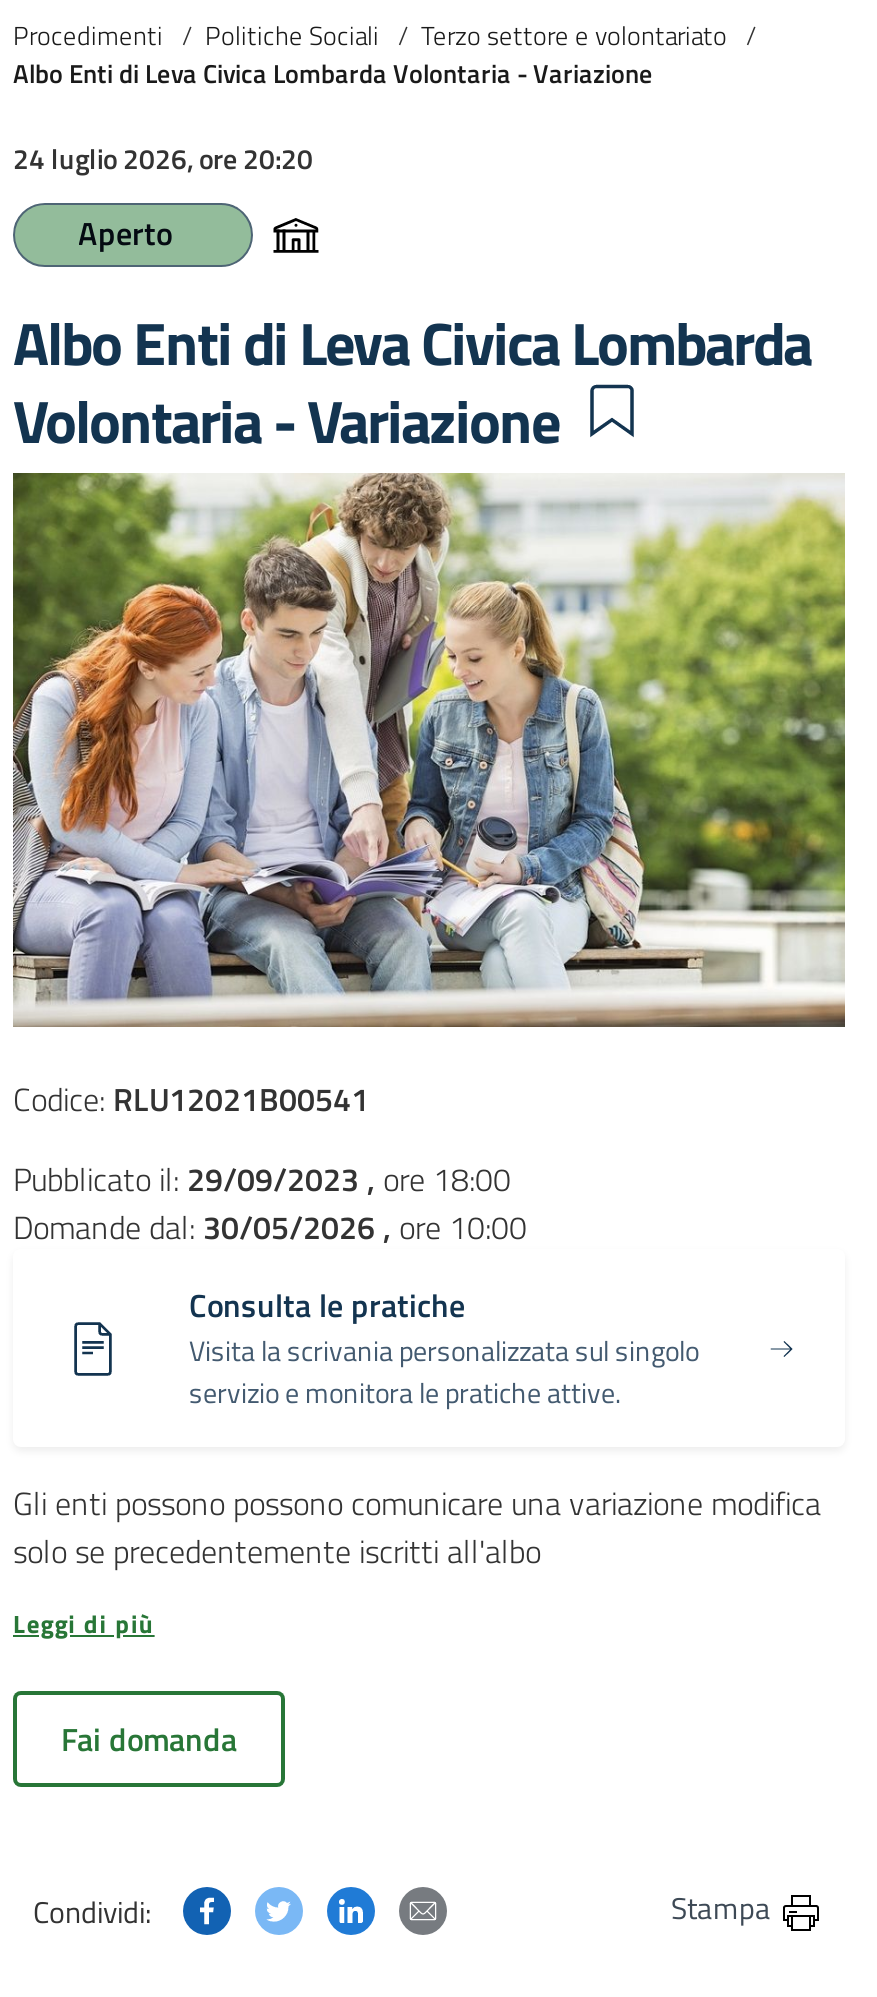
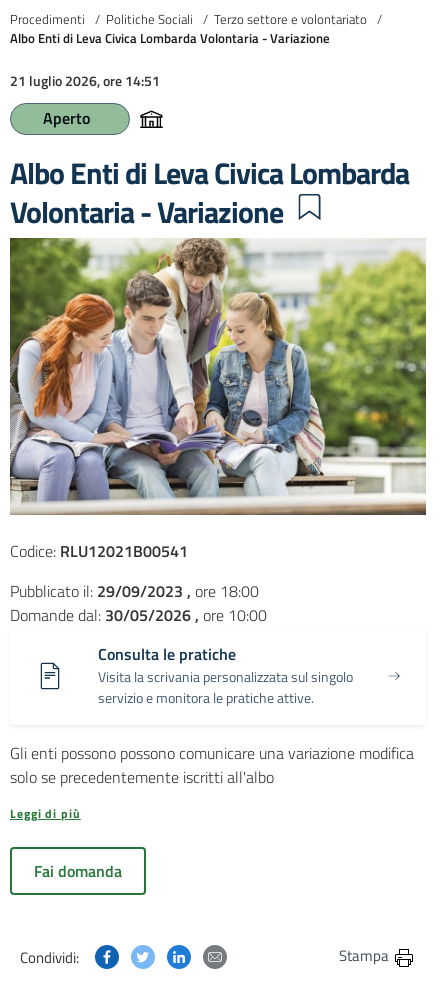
- 24 luglio 2026, ore 20:20
+ 21 luglio 2026, ore 14:51
